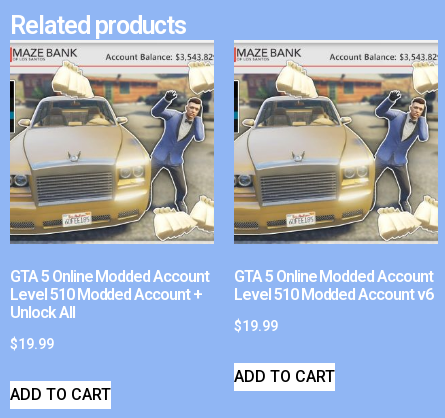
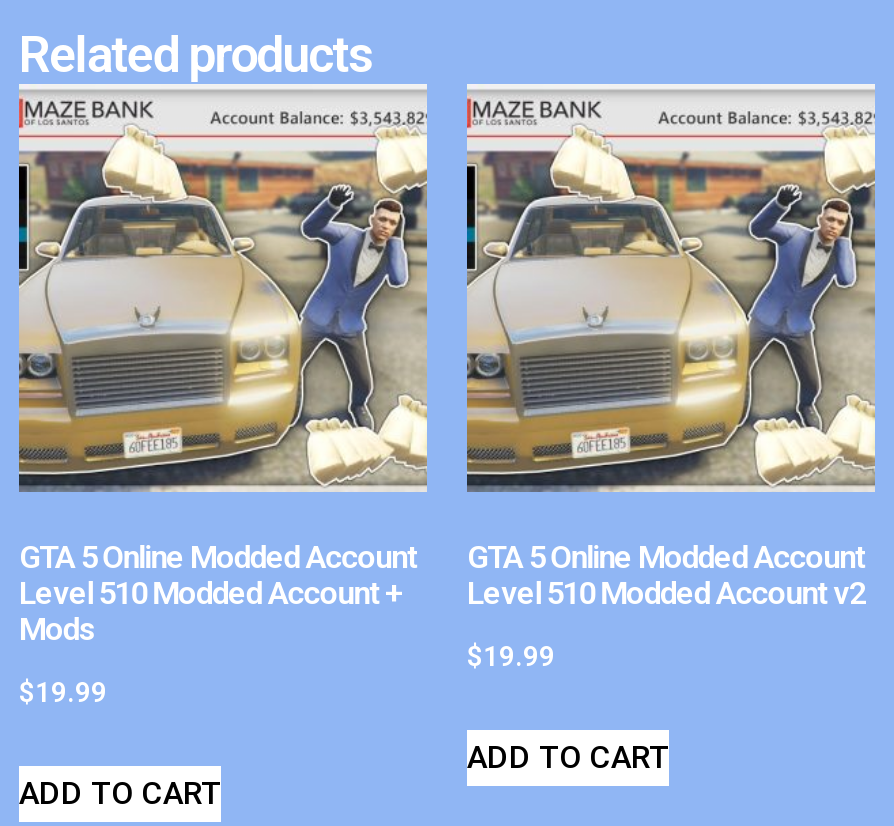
- Level 510 Modded Account v6
+ Level 510 Modded Account v2

- Unlock All
+ Mods
